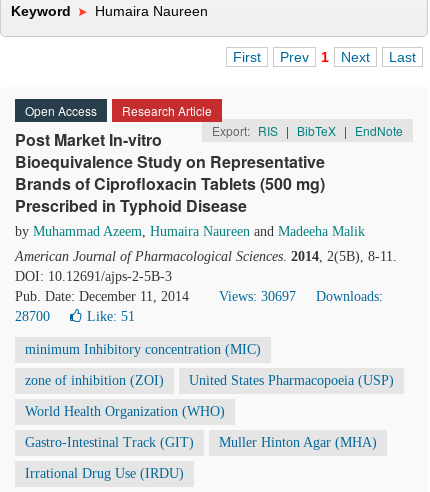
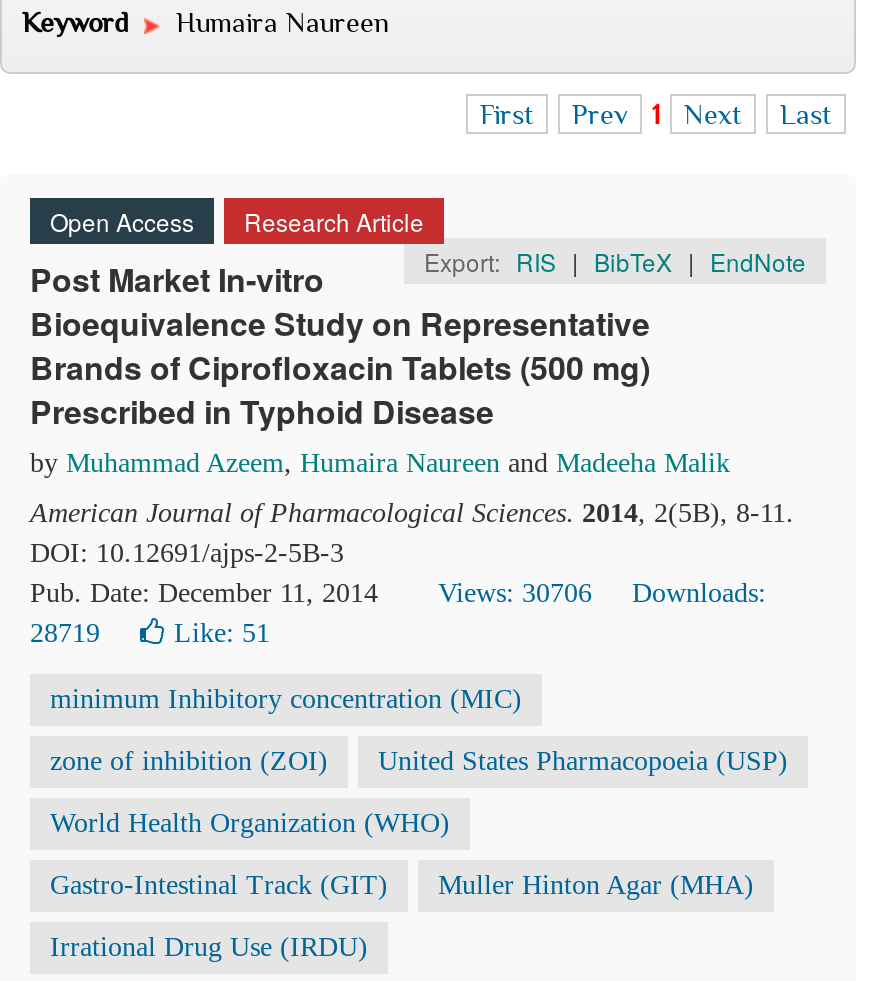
- Pub. Date: December 11, 2014 Views: 30697 Downloads:
+ Pub. Date: December 11, 2014 Views: 30706 Downloads:

- 28700
+ 28719
